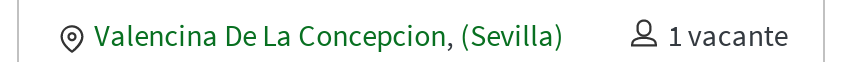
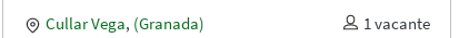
- Valencina De La Concepcion, (Sevilla)
+ Cullar Vega, (Granada)
